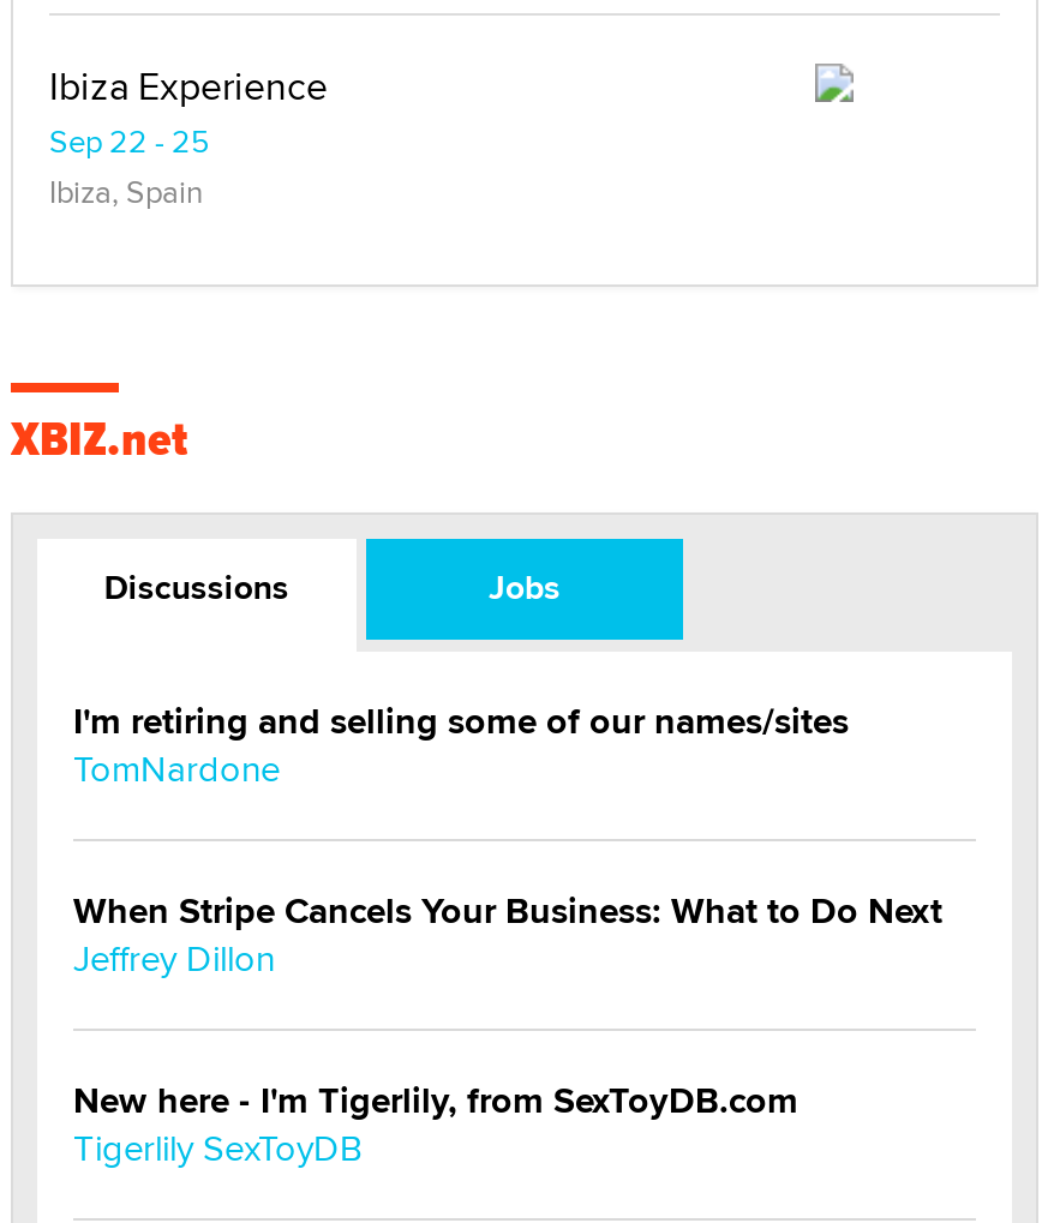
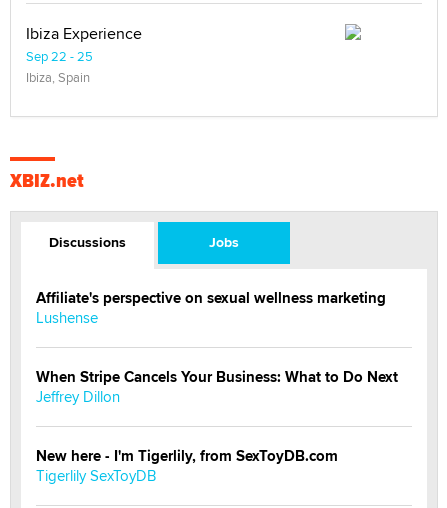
- I'm retiring and selling some of our names/sites
- TomNardone
+ Affiliate's perspective on sexual wellness marketing
+ Lushense
